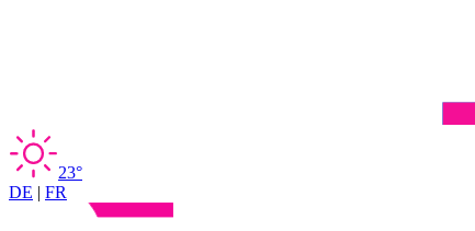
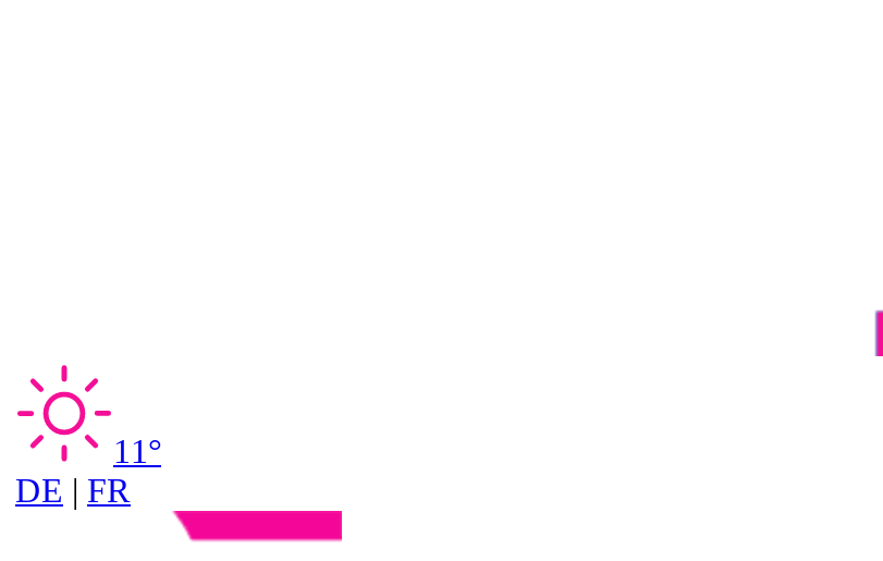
- 23°
+ 11°
